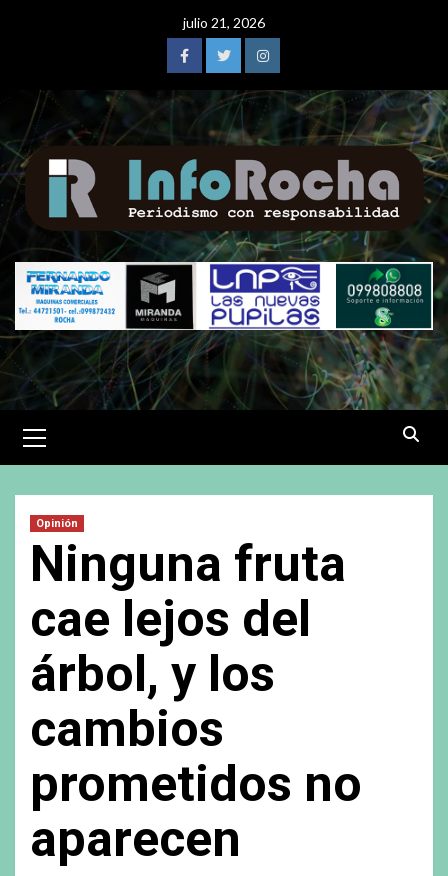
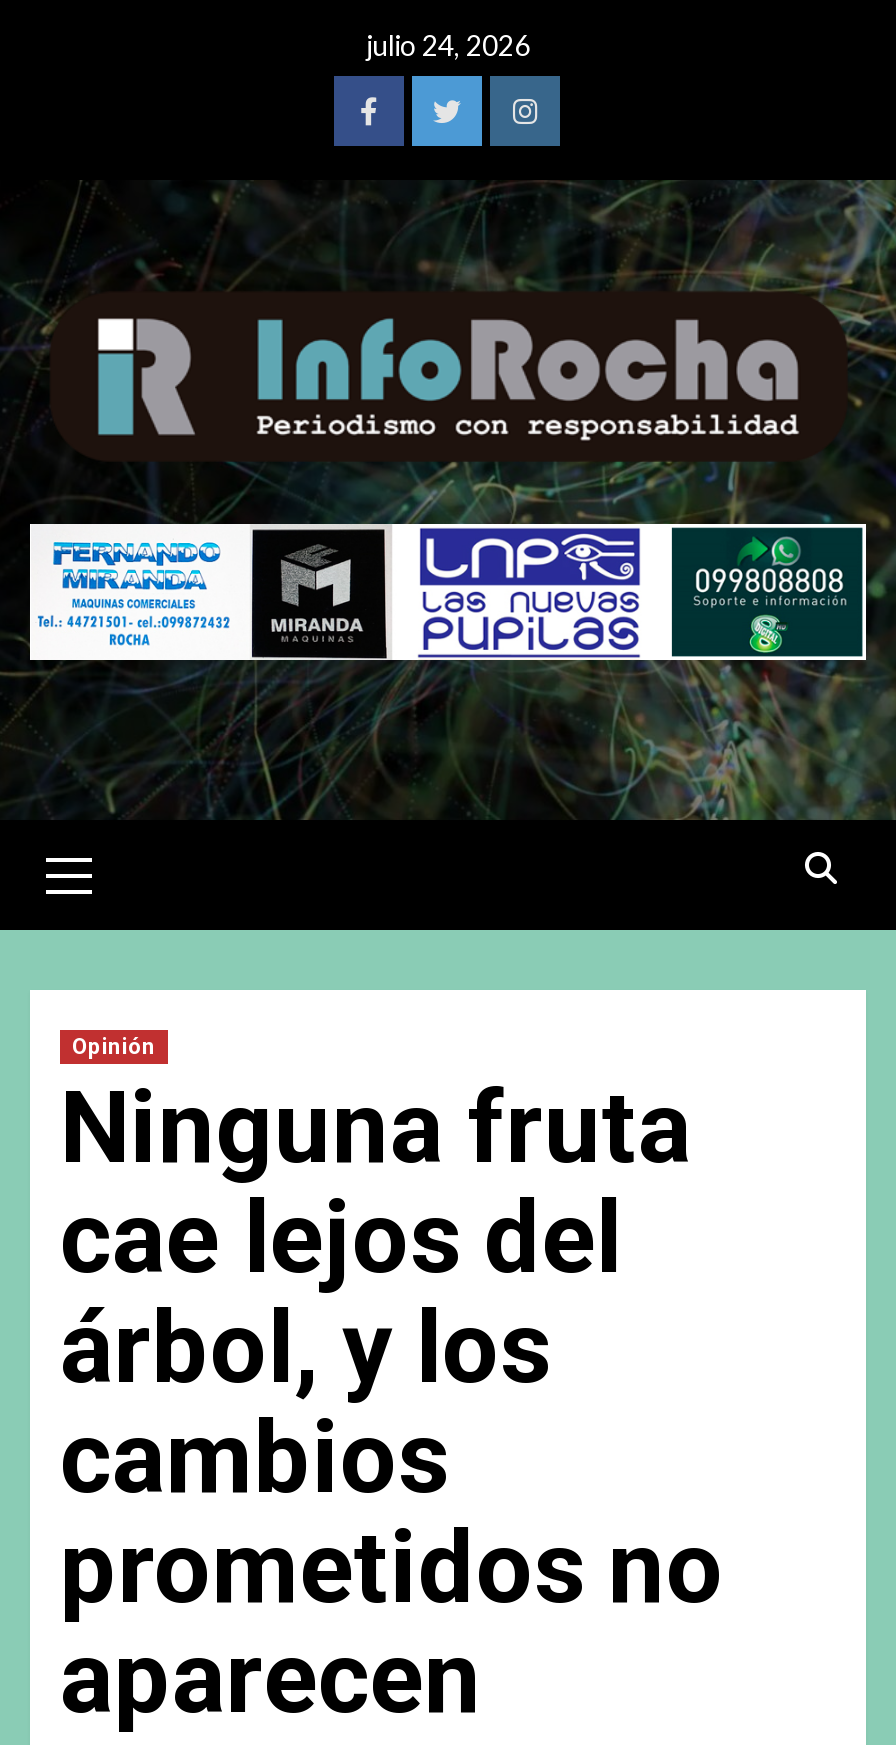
- julio 21, 2026
+ julio 24, 2026
